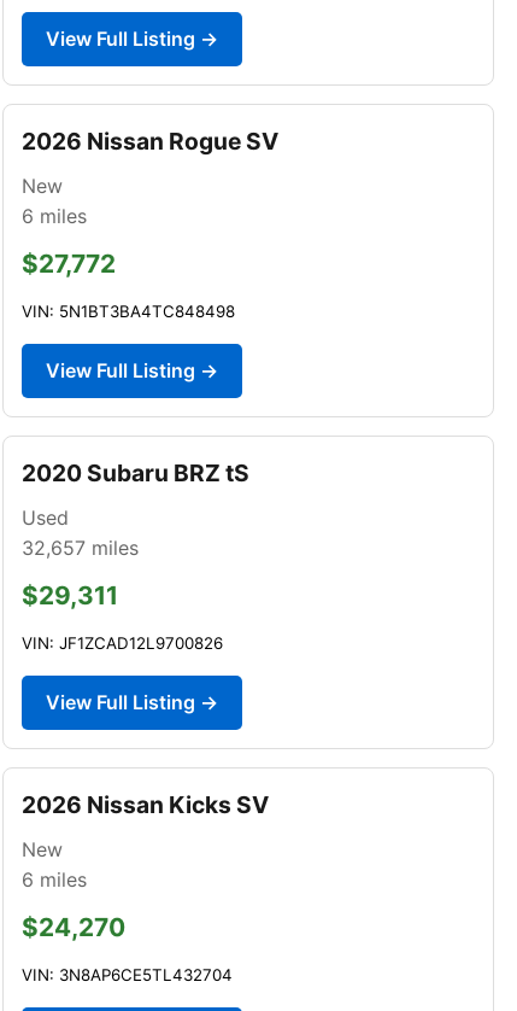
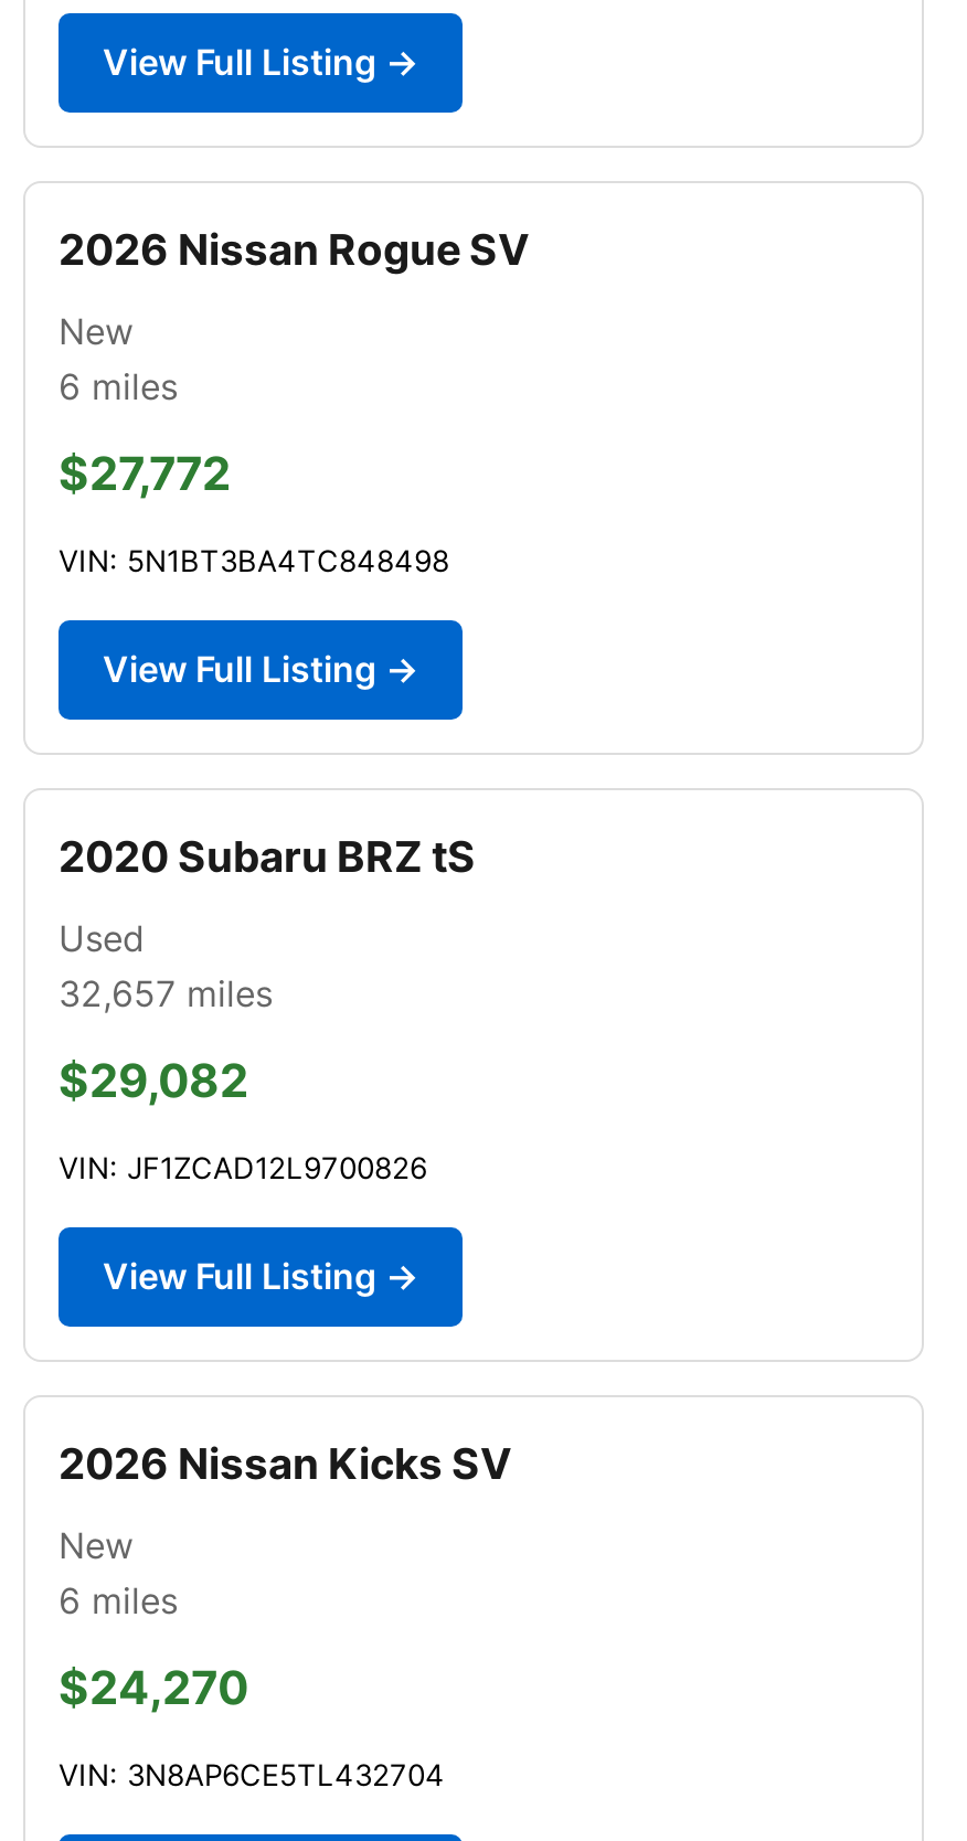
- $29,311
+ $29,082
